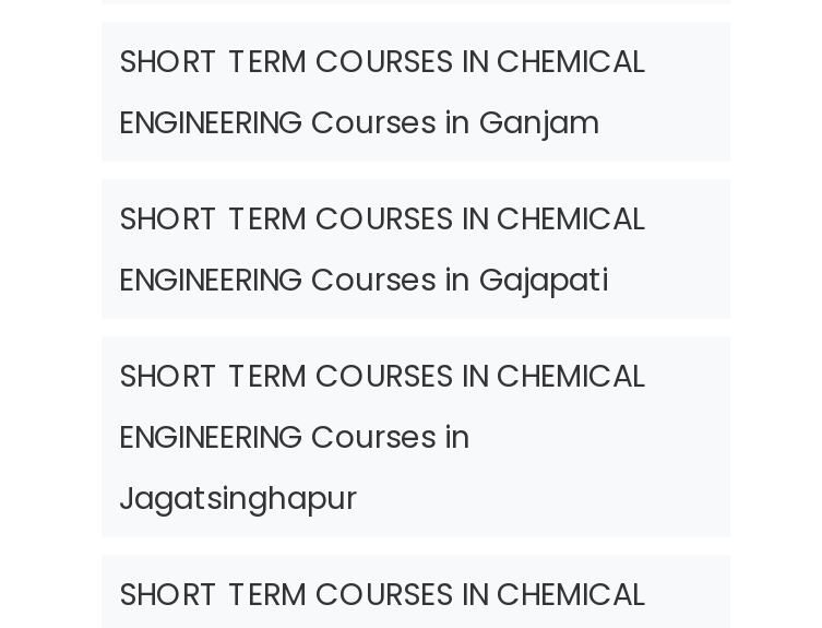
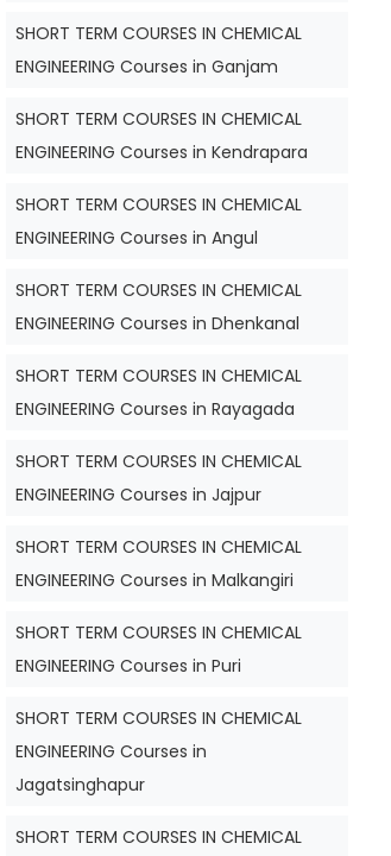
- ENGINEERING Courses in Gajapati
+ ENGINEERING Courses in Kendrapara
+ SHORT TERM COURSES IN CHEMICAL
+ ENGINEERING Courses in Angul
+ SHORT TERM COURSES IN CHEMICAL
+ ENGINEERING Courses in Dhenkanal
+ SHORT TERM COURSES IN CHEMICAL
+ ENGINEERING Courses in Rayagada
+ SHORT TERM COURSES IN CHEMICAL
+ ENGINEERING Courses in Jajpur
+ SHORT TERM COURSES IN CHEMICAL
+ ENGINEERING Courses in Malkangiri
+ SHORT TERM COURSES IN CHEMICAL
+ ENGINEERING Courses in Puri
